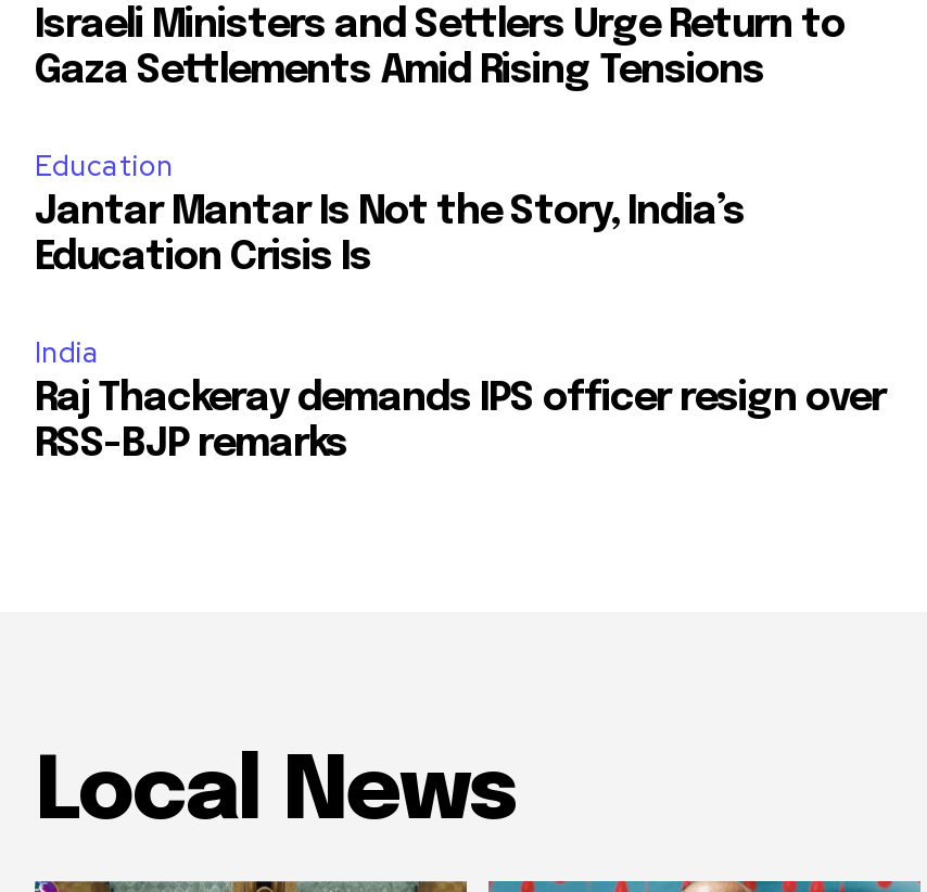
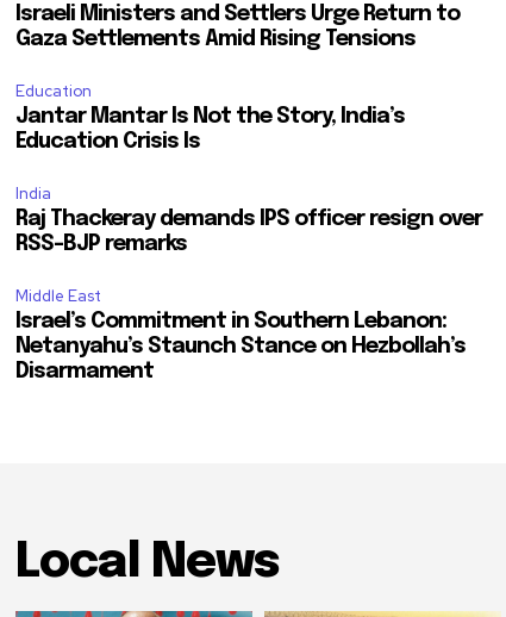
+ Middle East
+ Israel’s Commitment in Southern Lebanon:
+ Netanyahu’s Staunch Stance on Hezbollah’s
+ Disarmament
